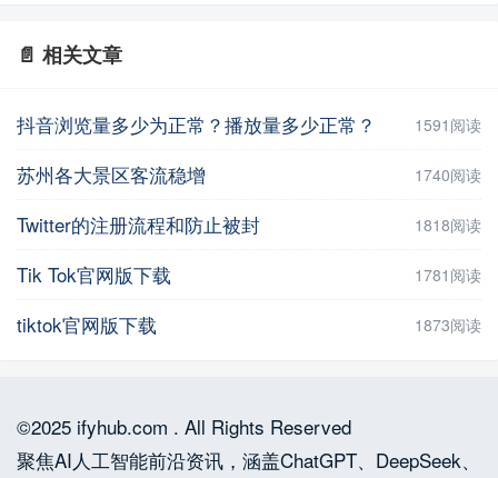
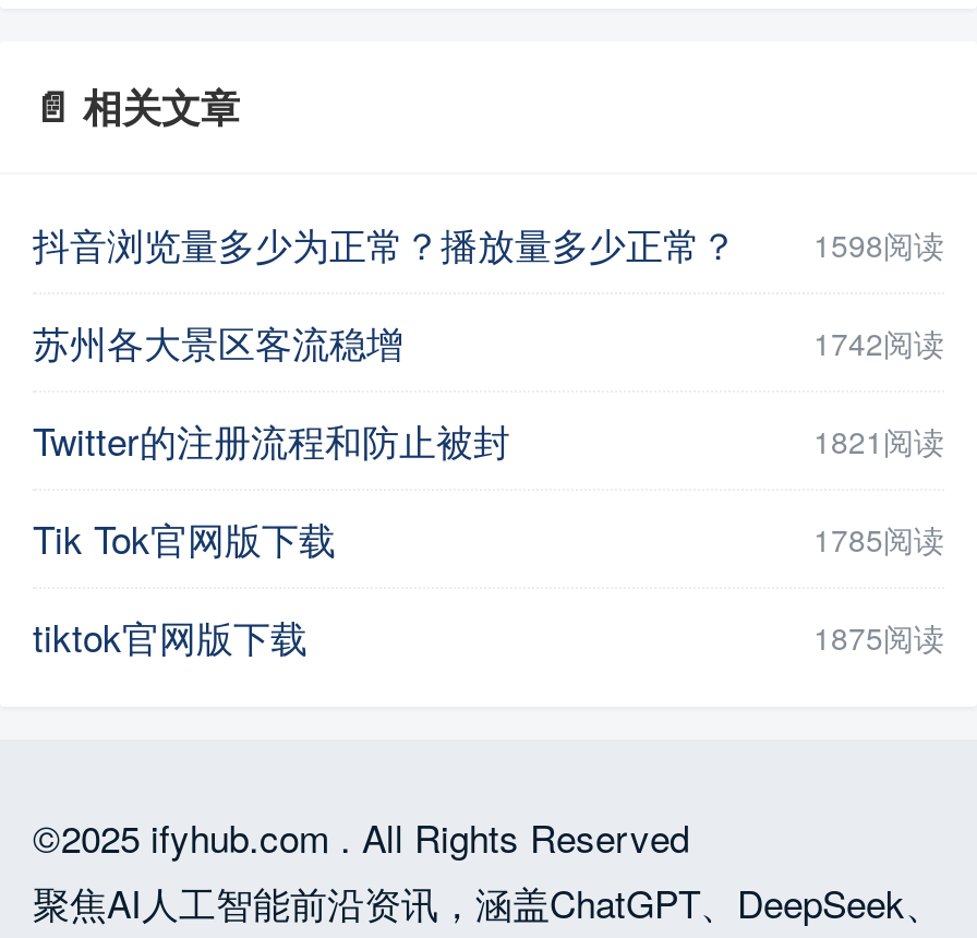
- 抖音浏览量多少为正常？播放量多少正常？ 1591阅读
+ 抖音浏览量多少为正常？播放量多少正常？ 1598阅读

- 1740阅读
+ 1742阅读

- 1818阅读
+ 1821阅读

- 1781阅读
+ 1785阅读

- 1873阅读
+ 1875阅读
